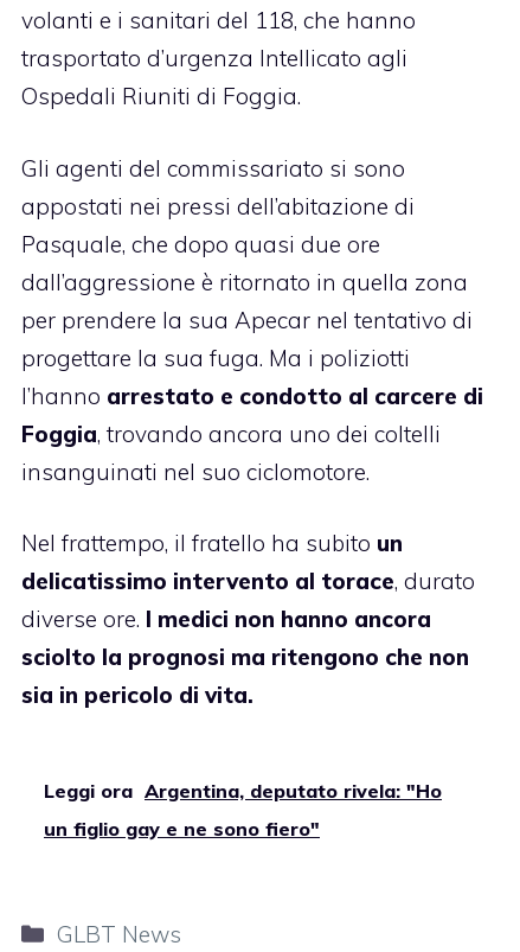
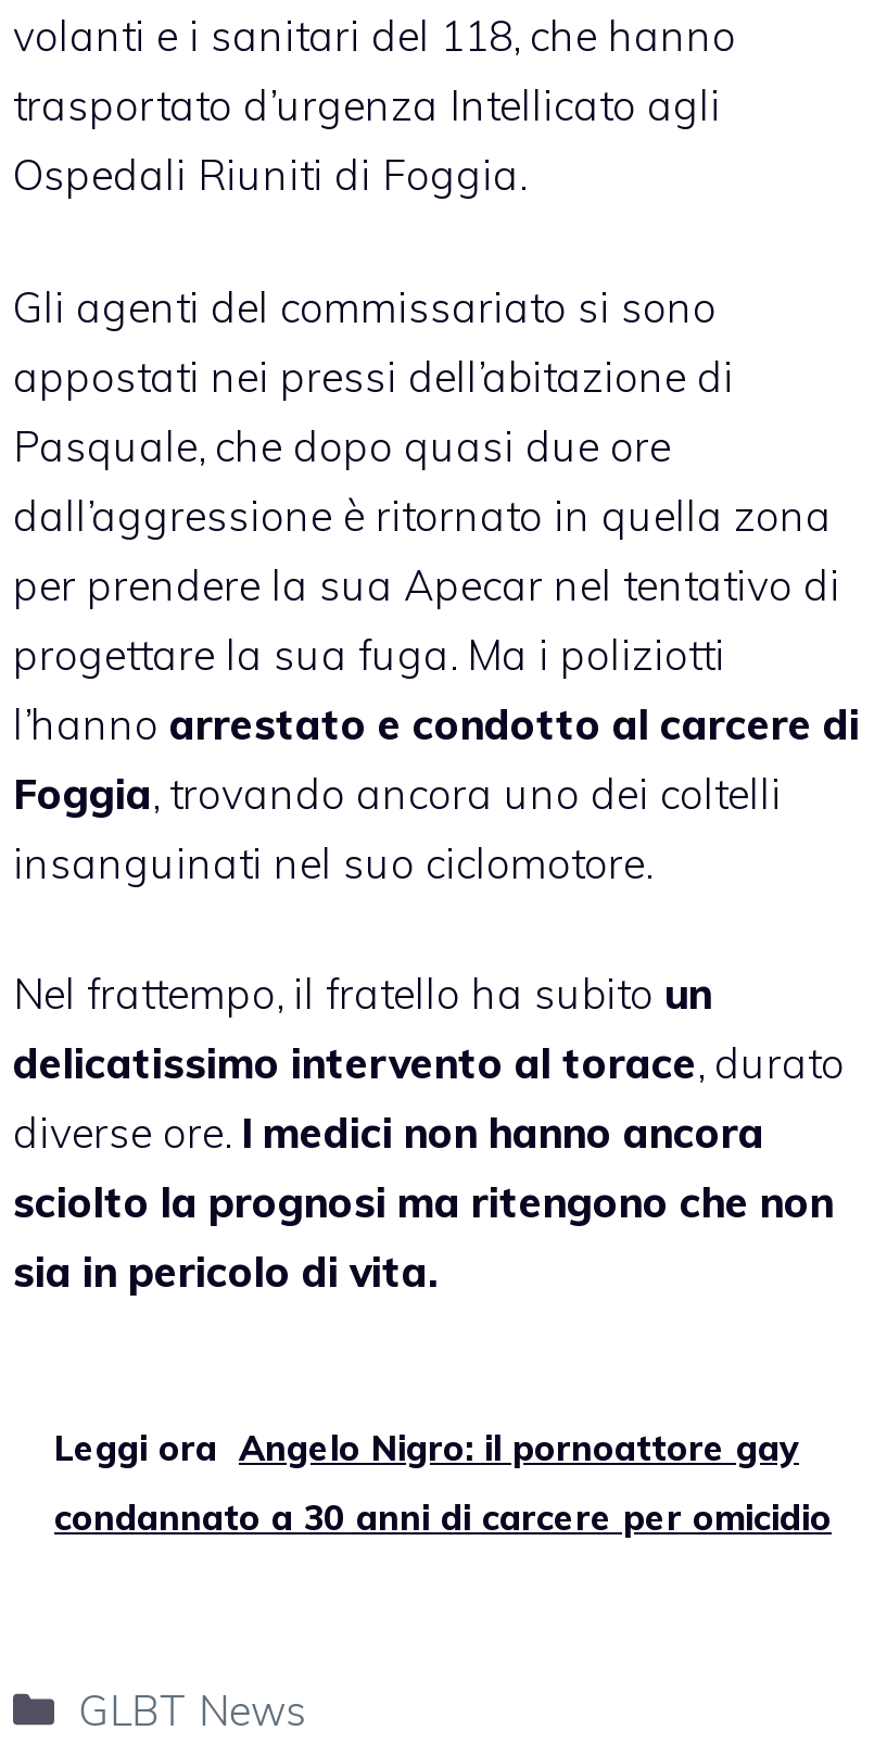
- Leggi ora Argentina, deputato rivela: "Ho
+ Leggi ora Angelo Nigro: il pornoattore gay

- un figlio gay e ne sono fiero"
+ condannato a 30 anni di carcere per omicidio
